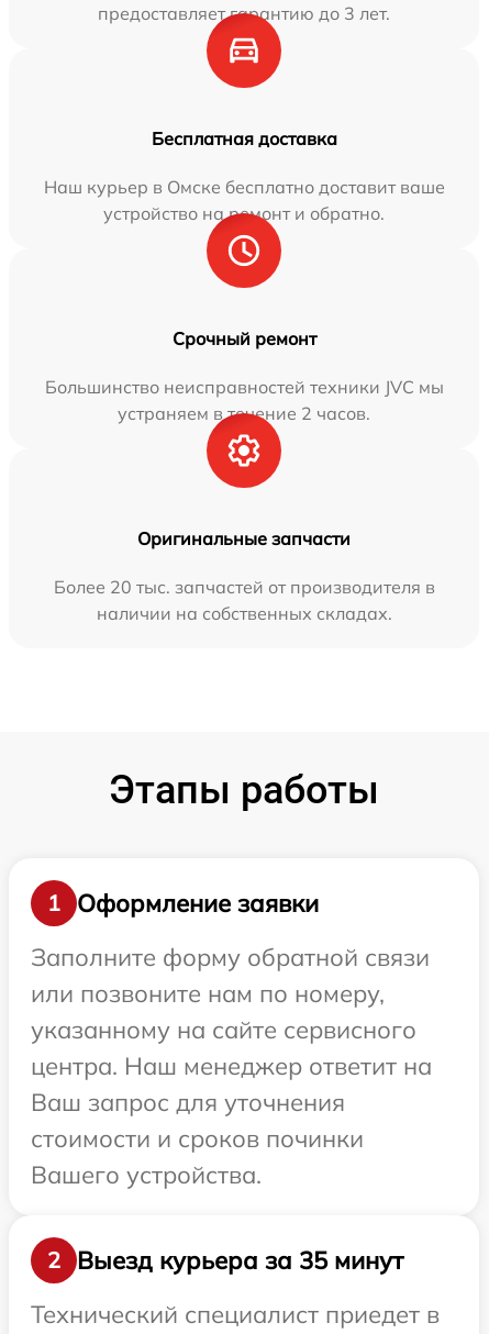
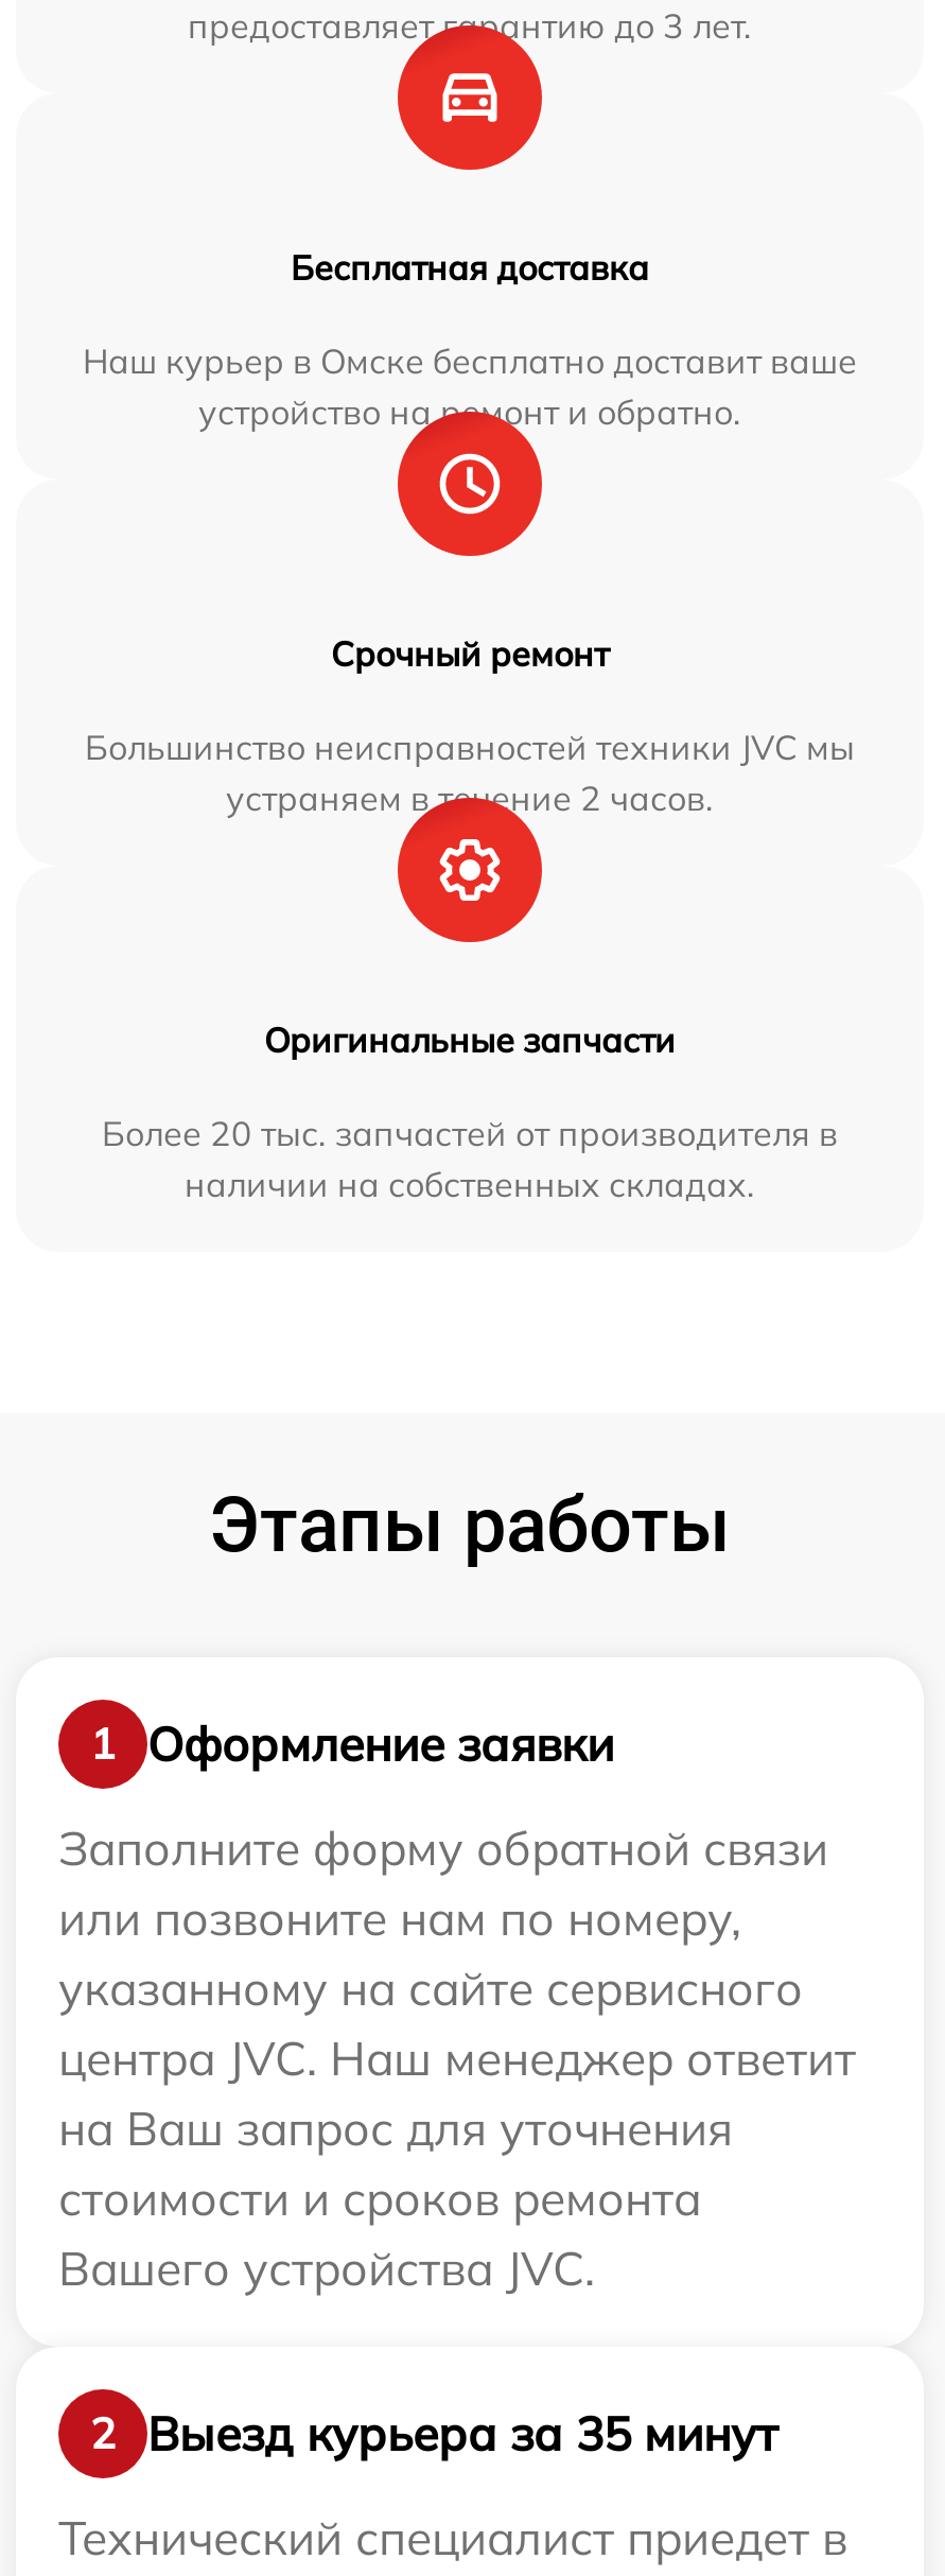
- центра. Наш менеджер ответит на
- Ваш запрос для уточнения
- стоимости и сроков починки
- Вашего устройства.
+ центра JVC. Наш менеджер ответит
+ на Ваш запрос для уточнения
+ стоимости и сроков ремонта
+ Вашего устройства JVC.
